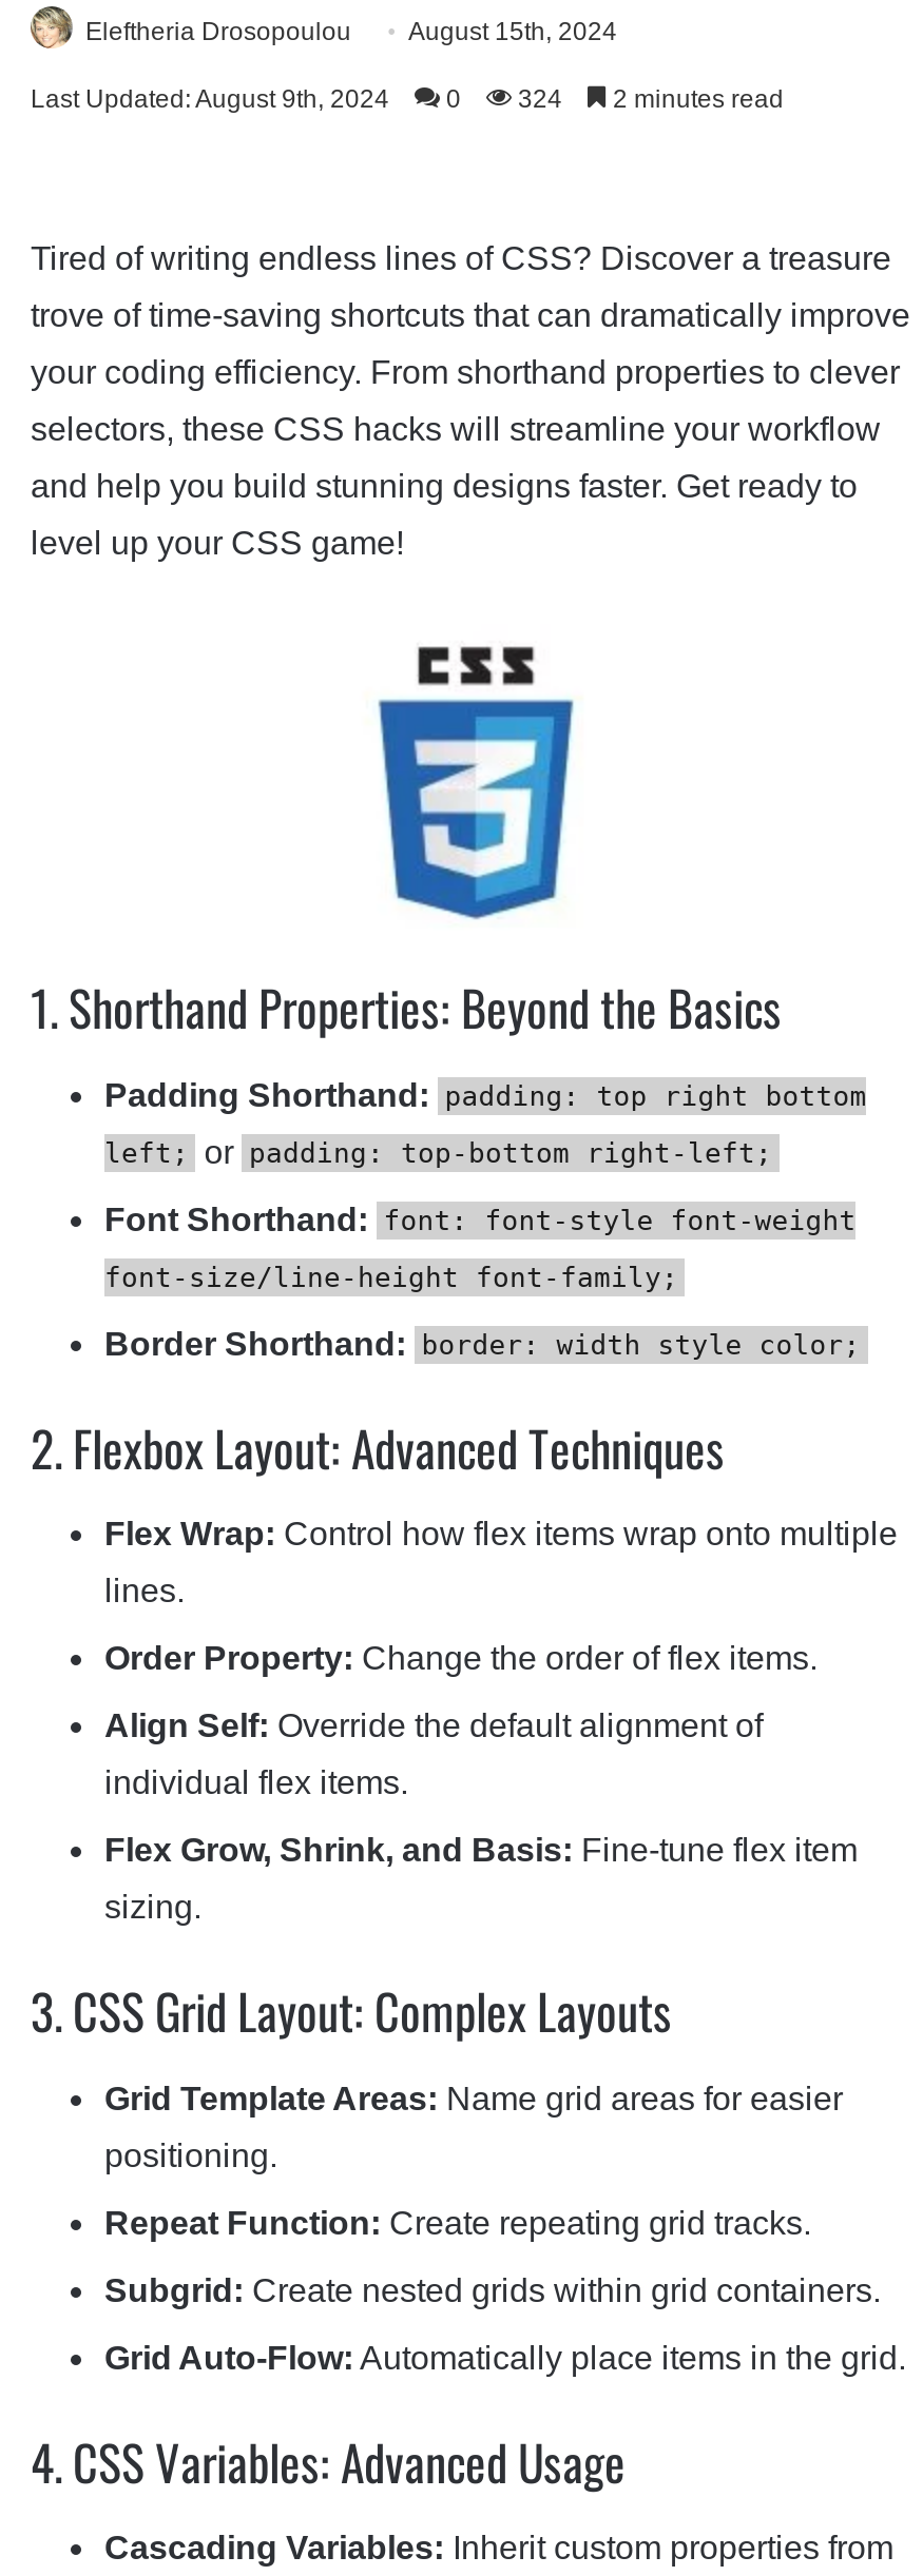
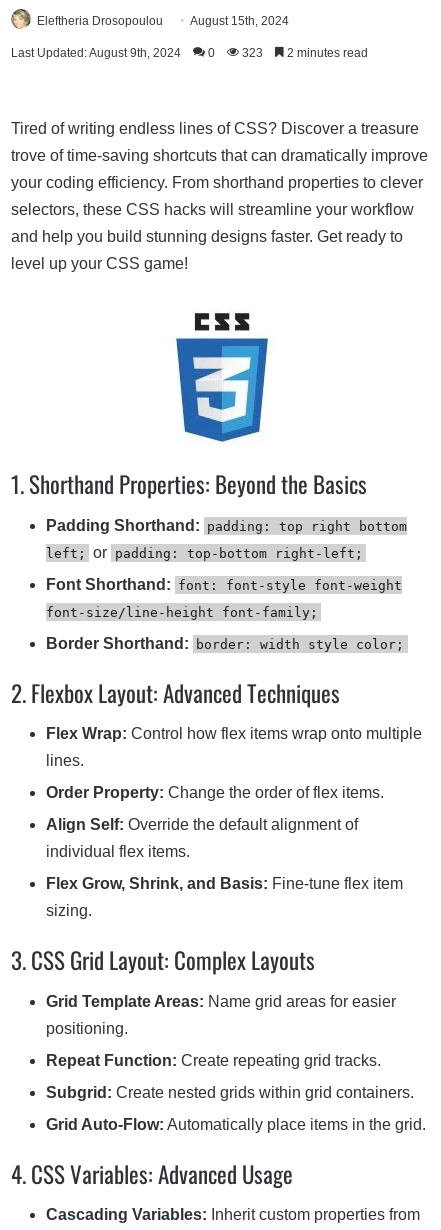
- Last Updated: August 9th, 2024 0 324 2 minutes read
+ Last Updated: August 9th, 2024 0 323 2 minutes read
